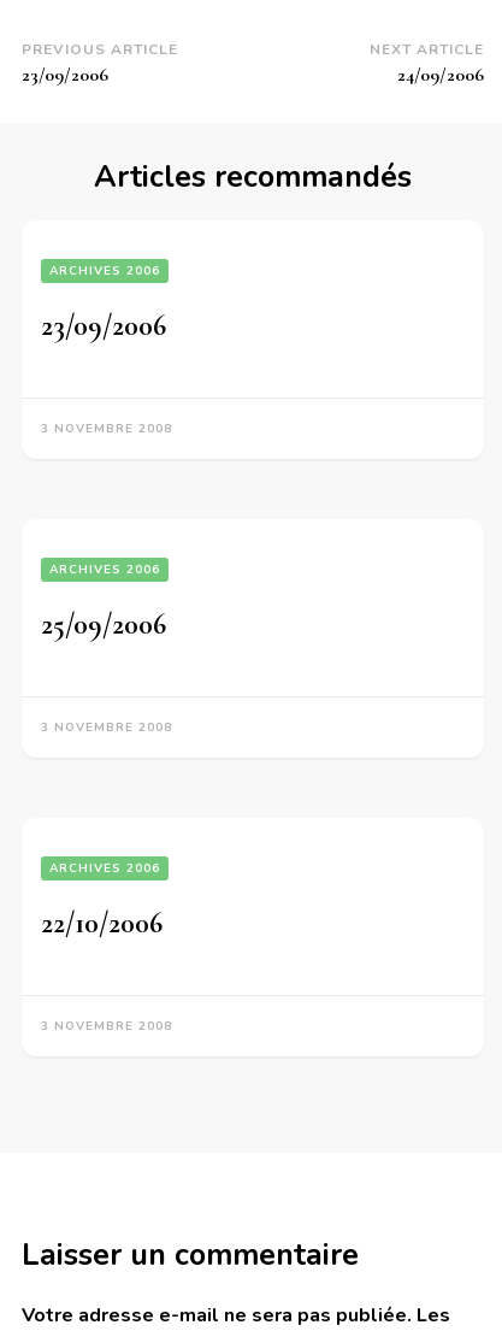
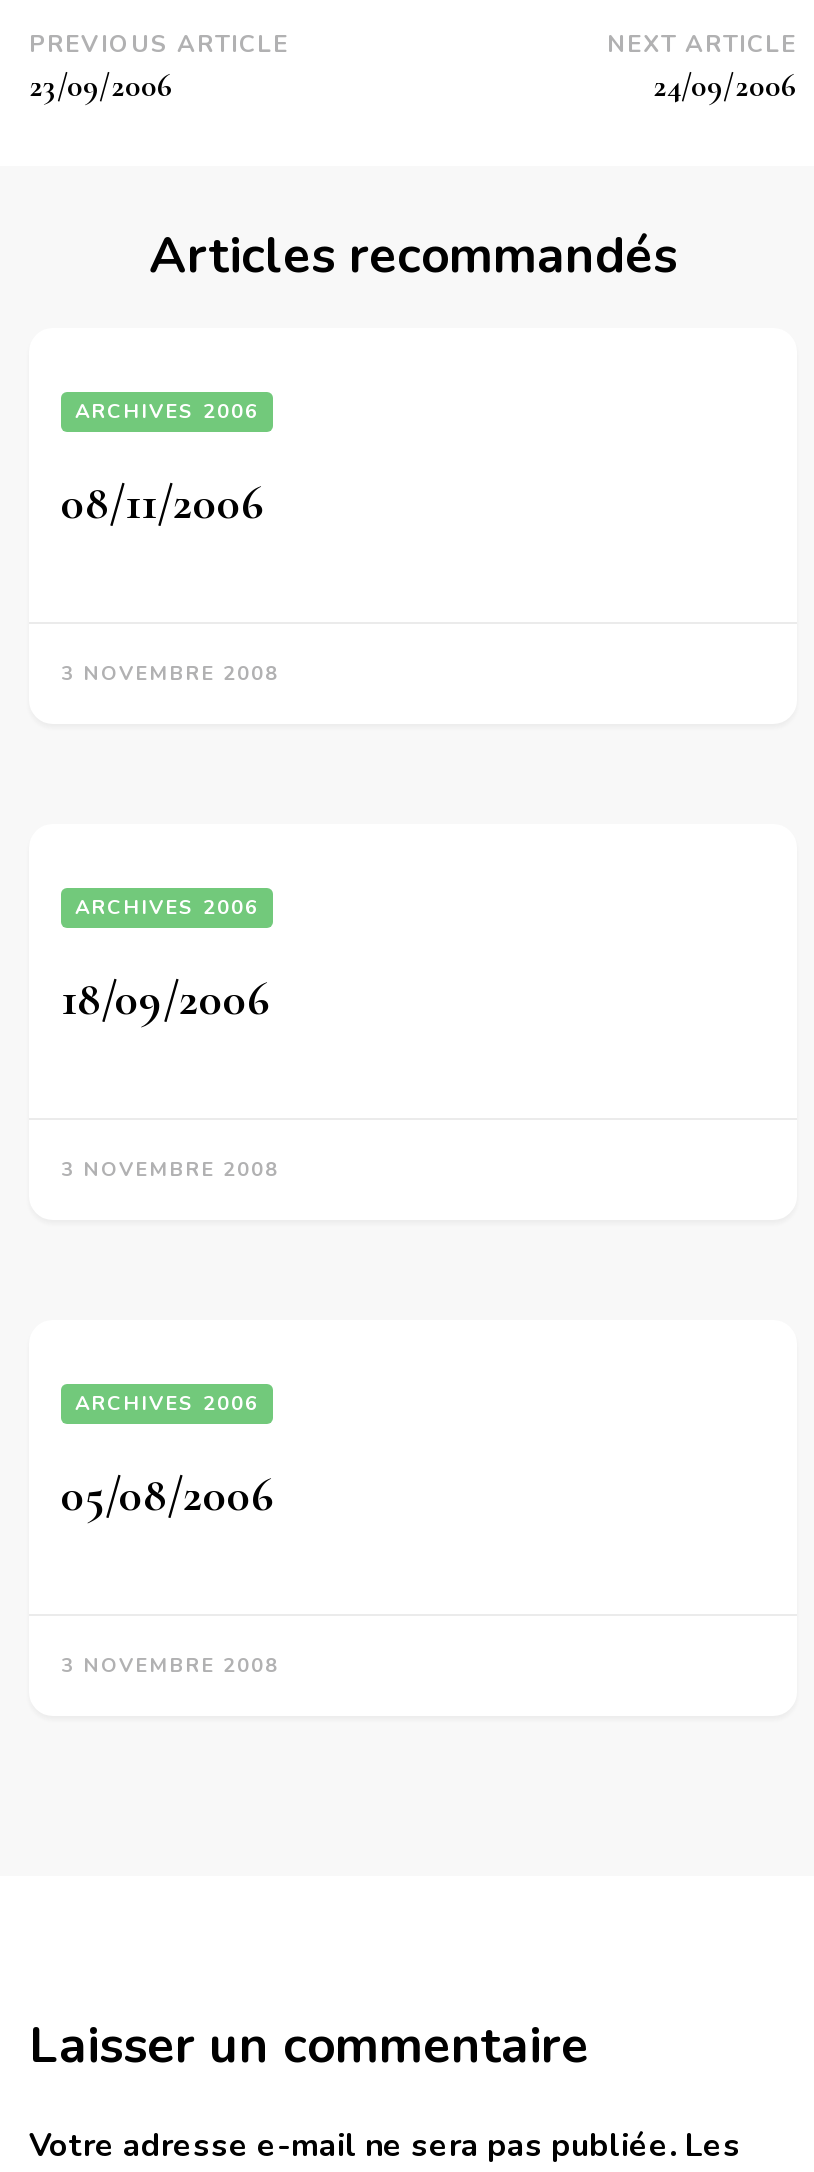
- 23/09/2006
+ 08/11/2006

- 25/09/2006
+ 18/09/2006

- 22/10/2006
+ 05/08/2006
